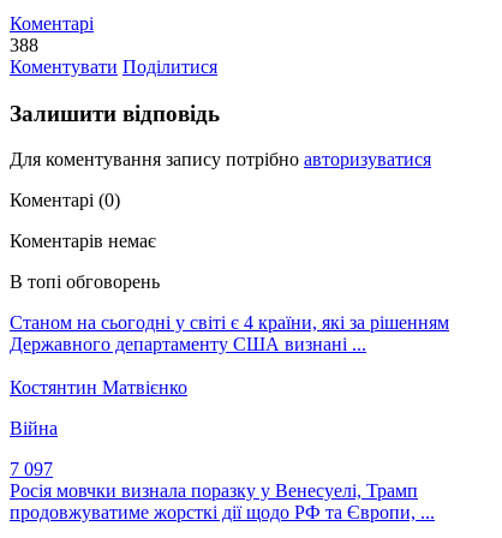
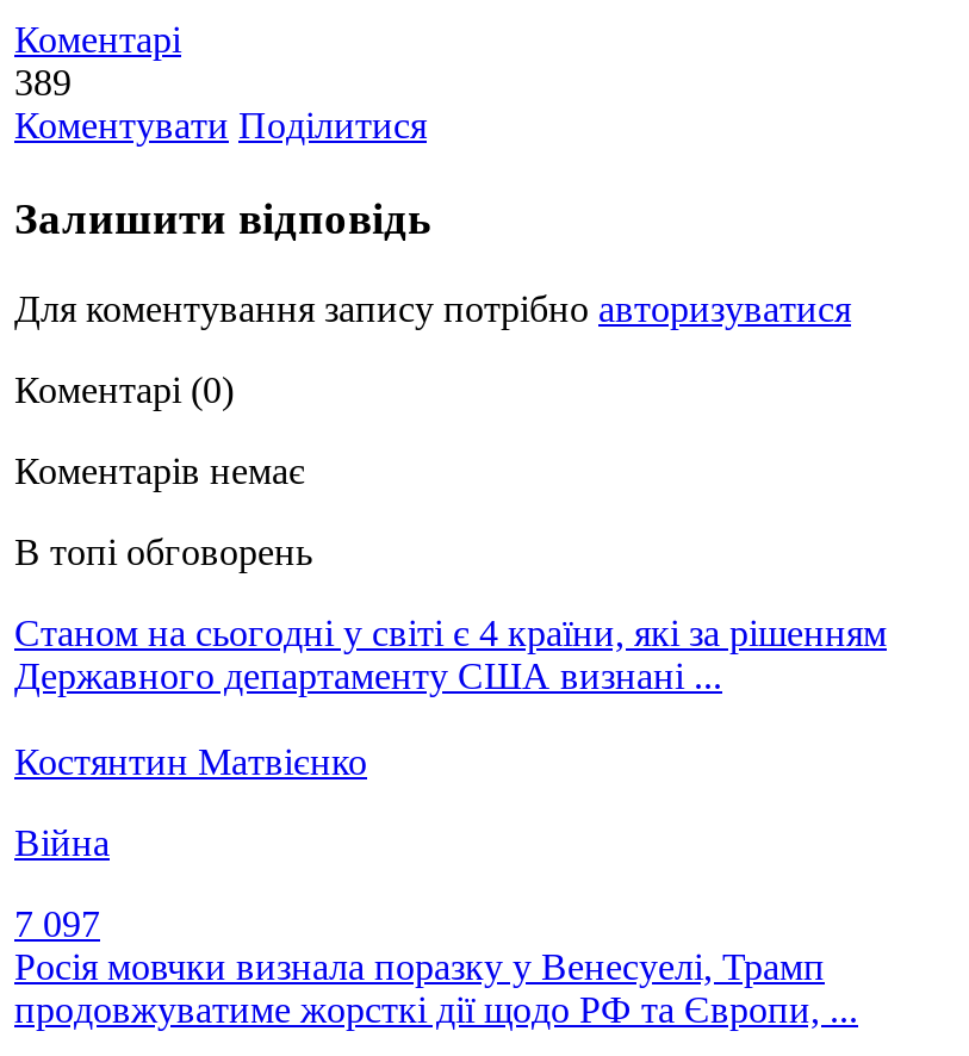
- 388
+ 389
